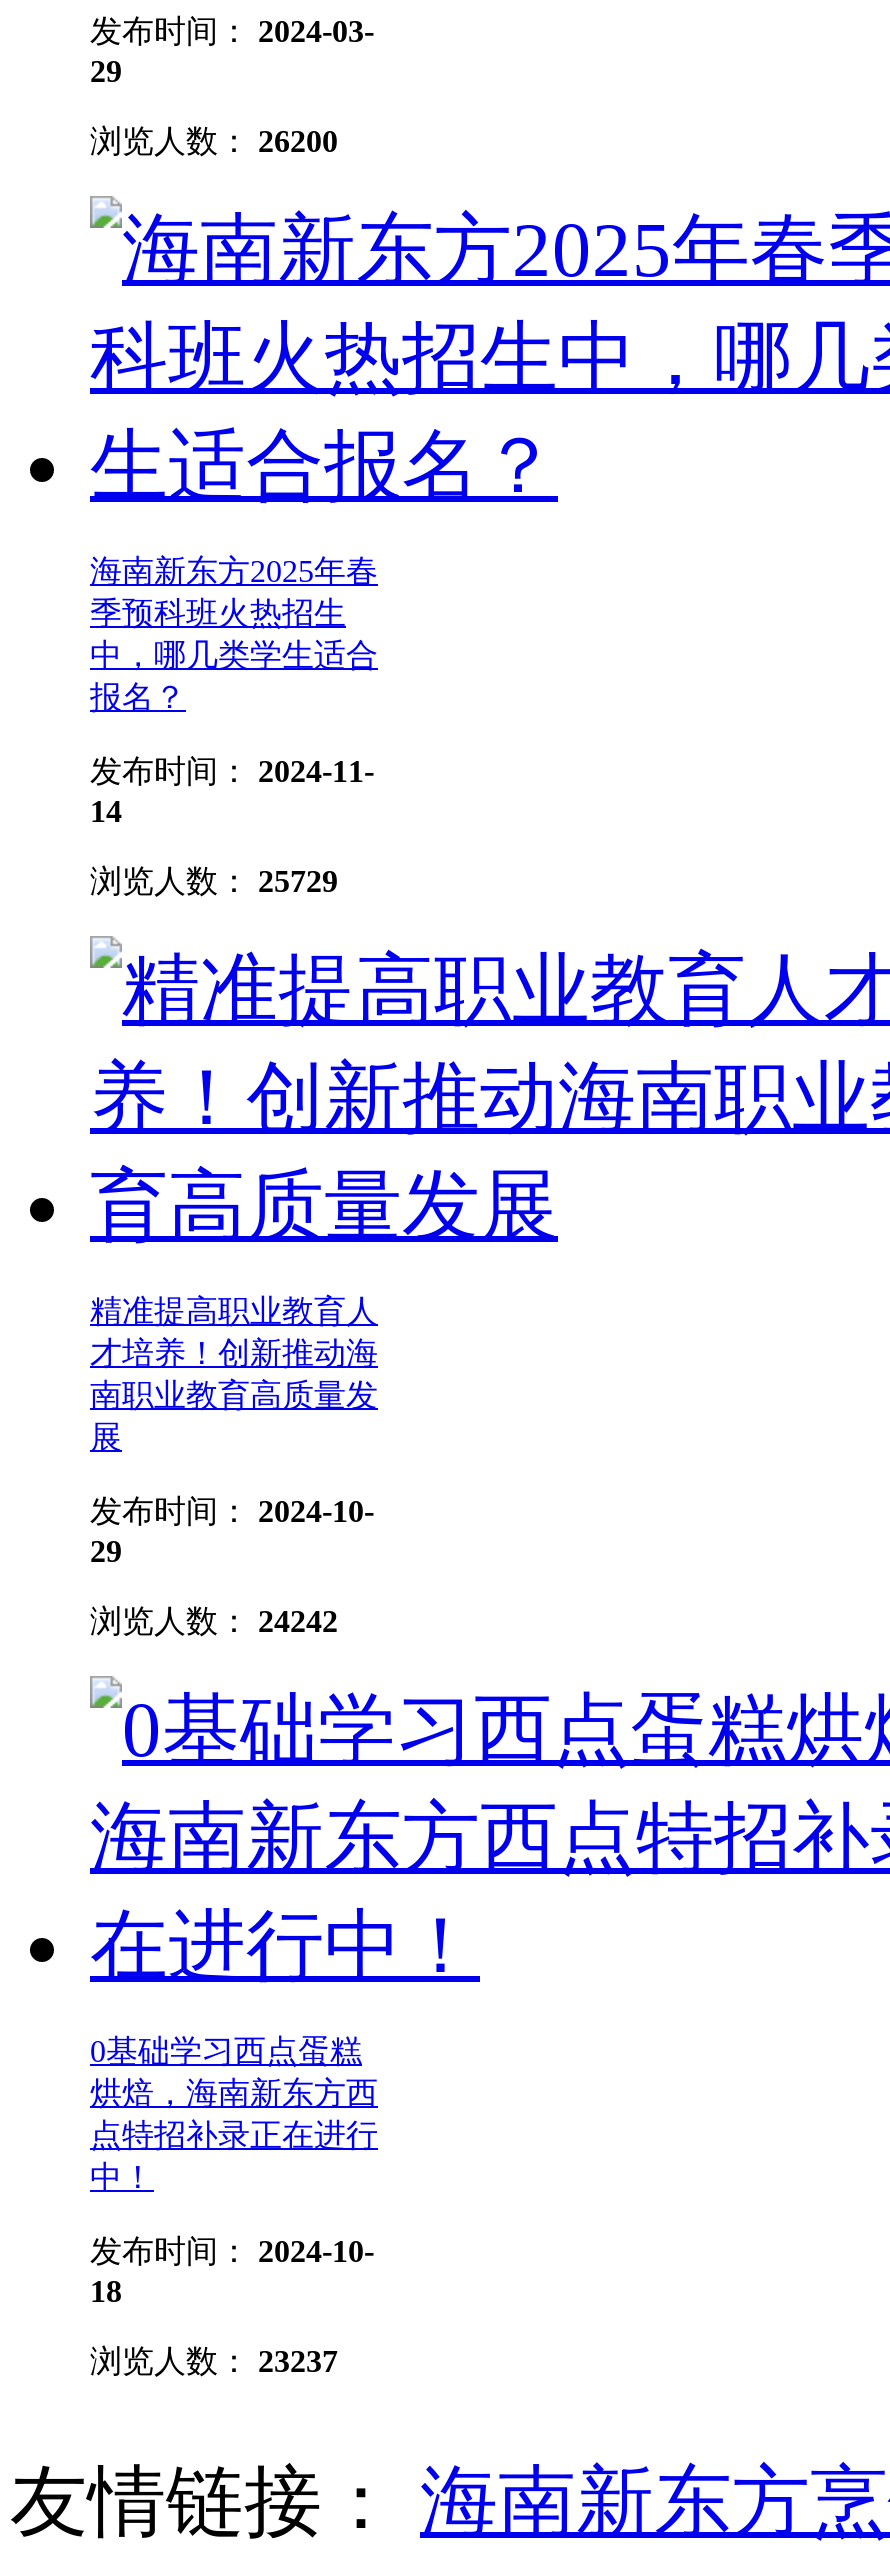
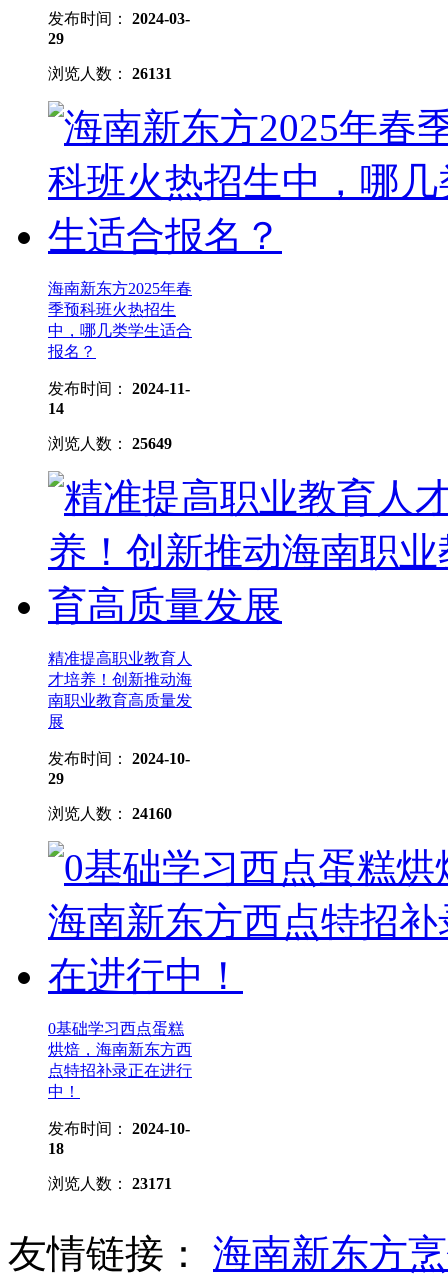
- 浏览人数：26200
+ 浏览人数：26131

- 浏览人数：25729
+ 浏览人数：25649

- 浏览人数：24242
+ 浏览人数：24160

- 浏览人数：23237
+ 浏览人数：23171
